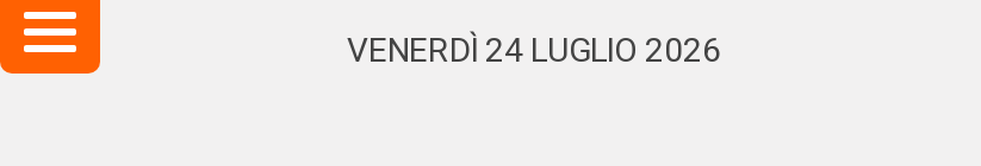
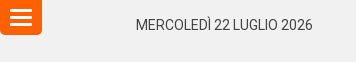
- VENERDÌ 24 LUGLIO 2026
+ MERCOLEDÌ 22 LUGLIO 2026
